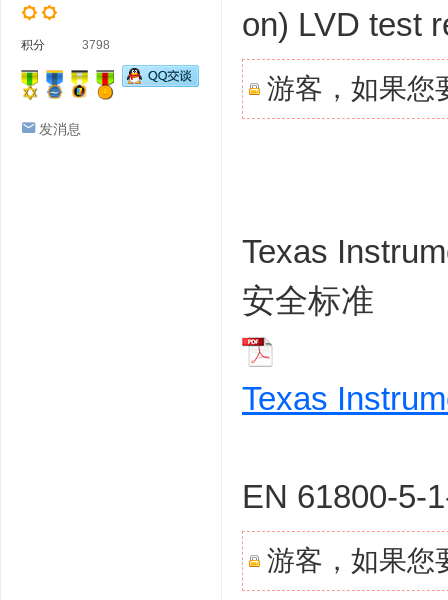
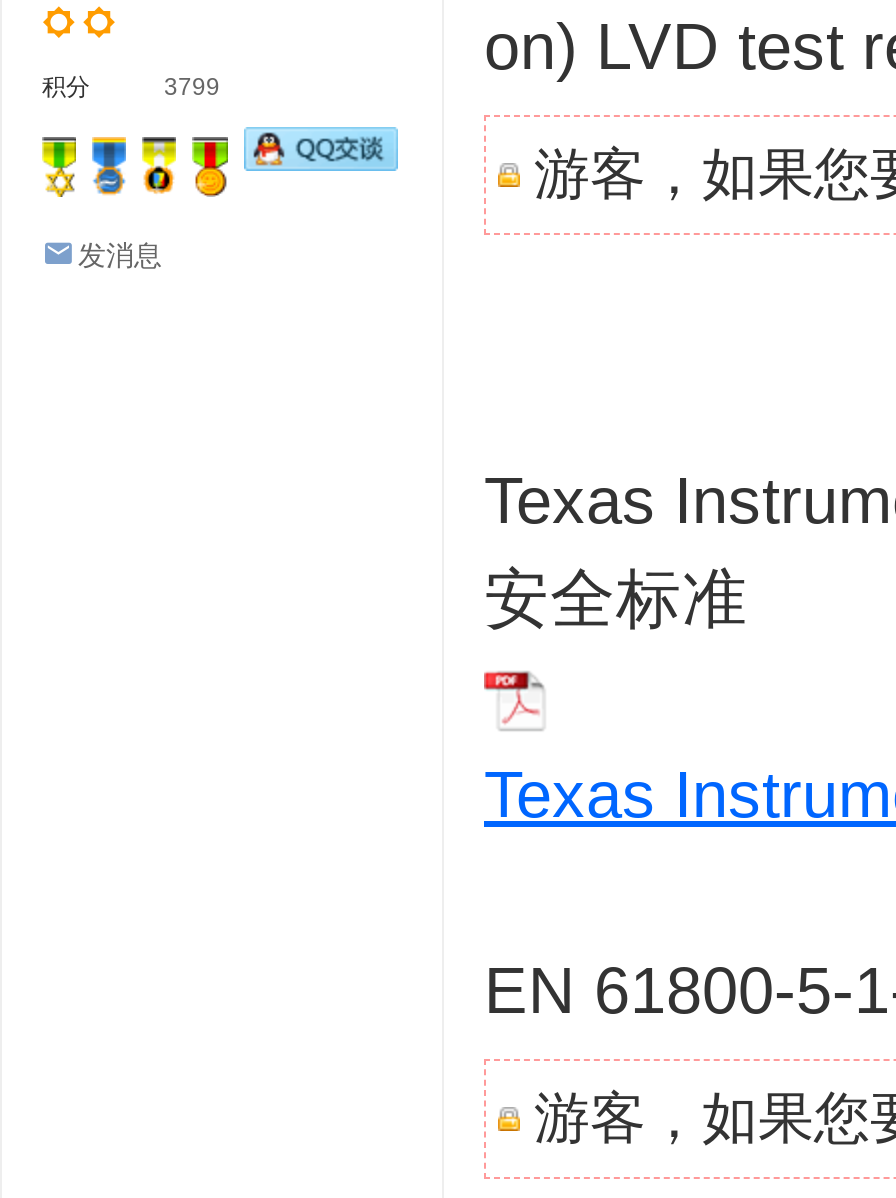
- 3798
+ 3799
